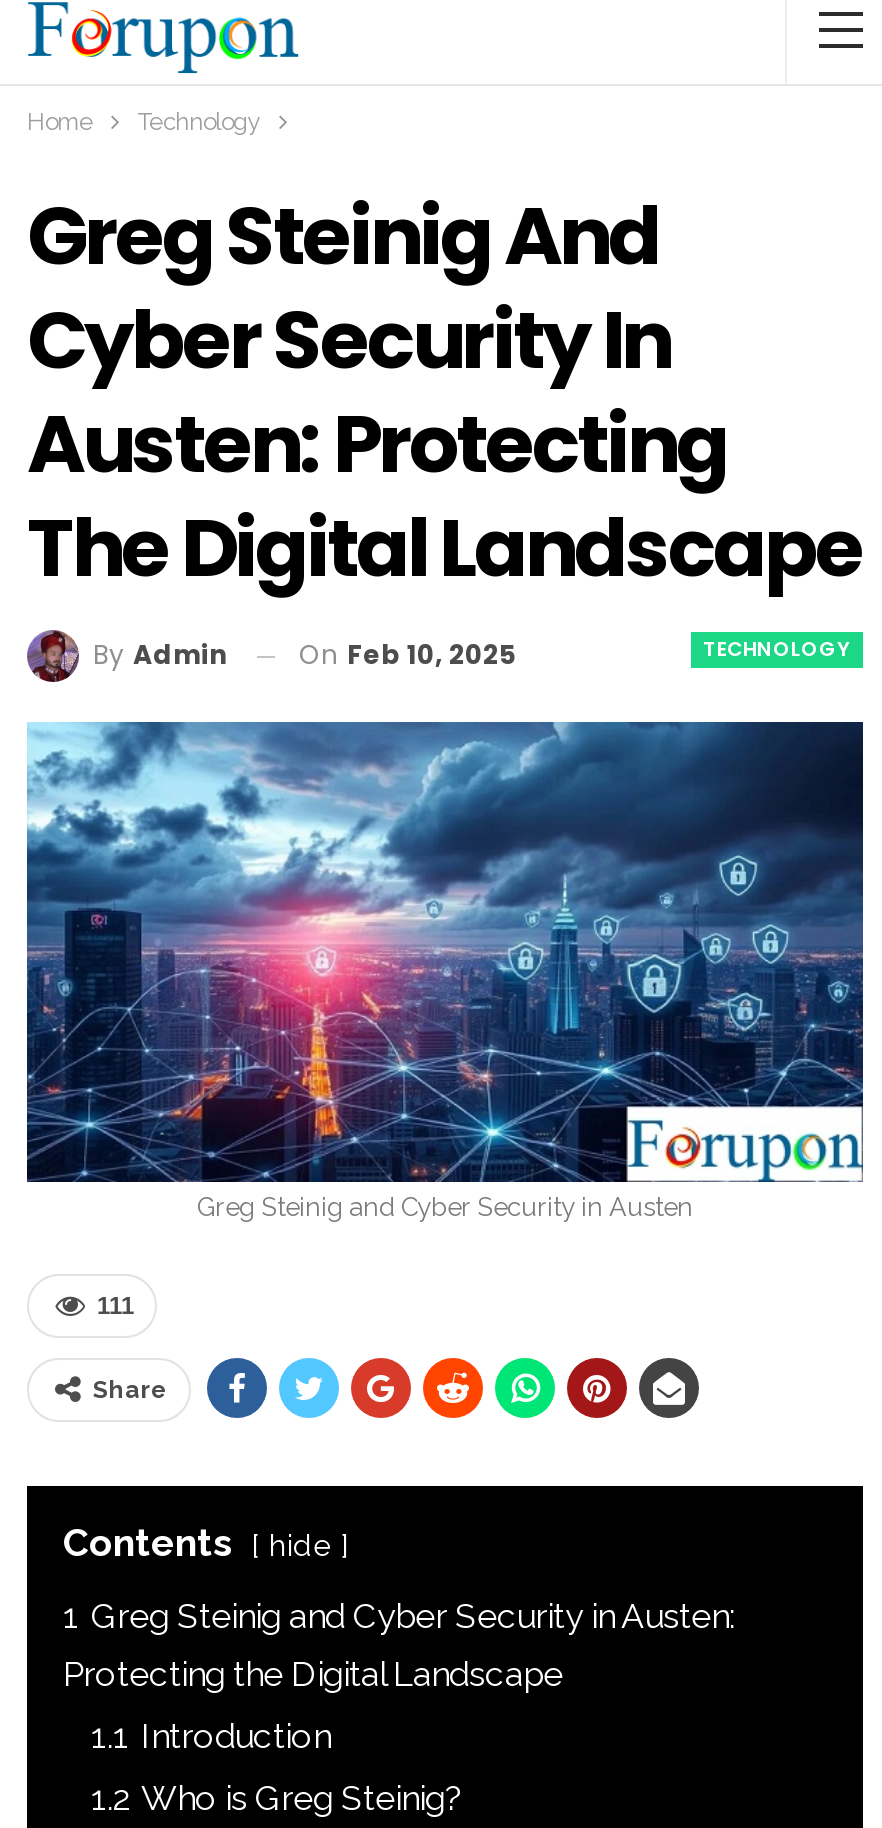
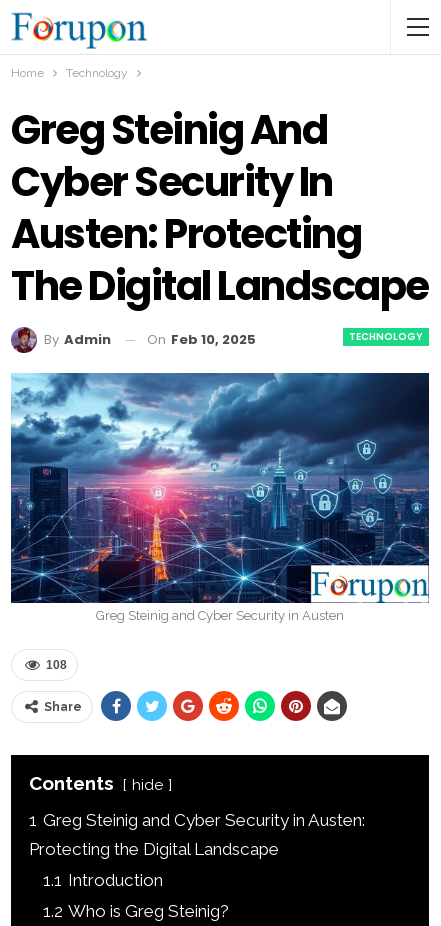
- 111
+ 108
